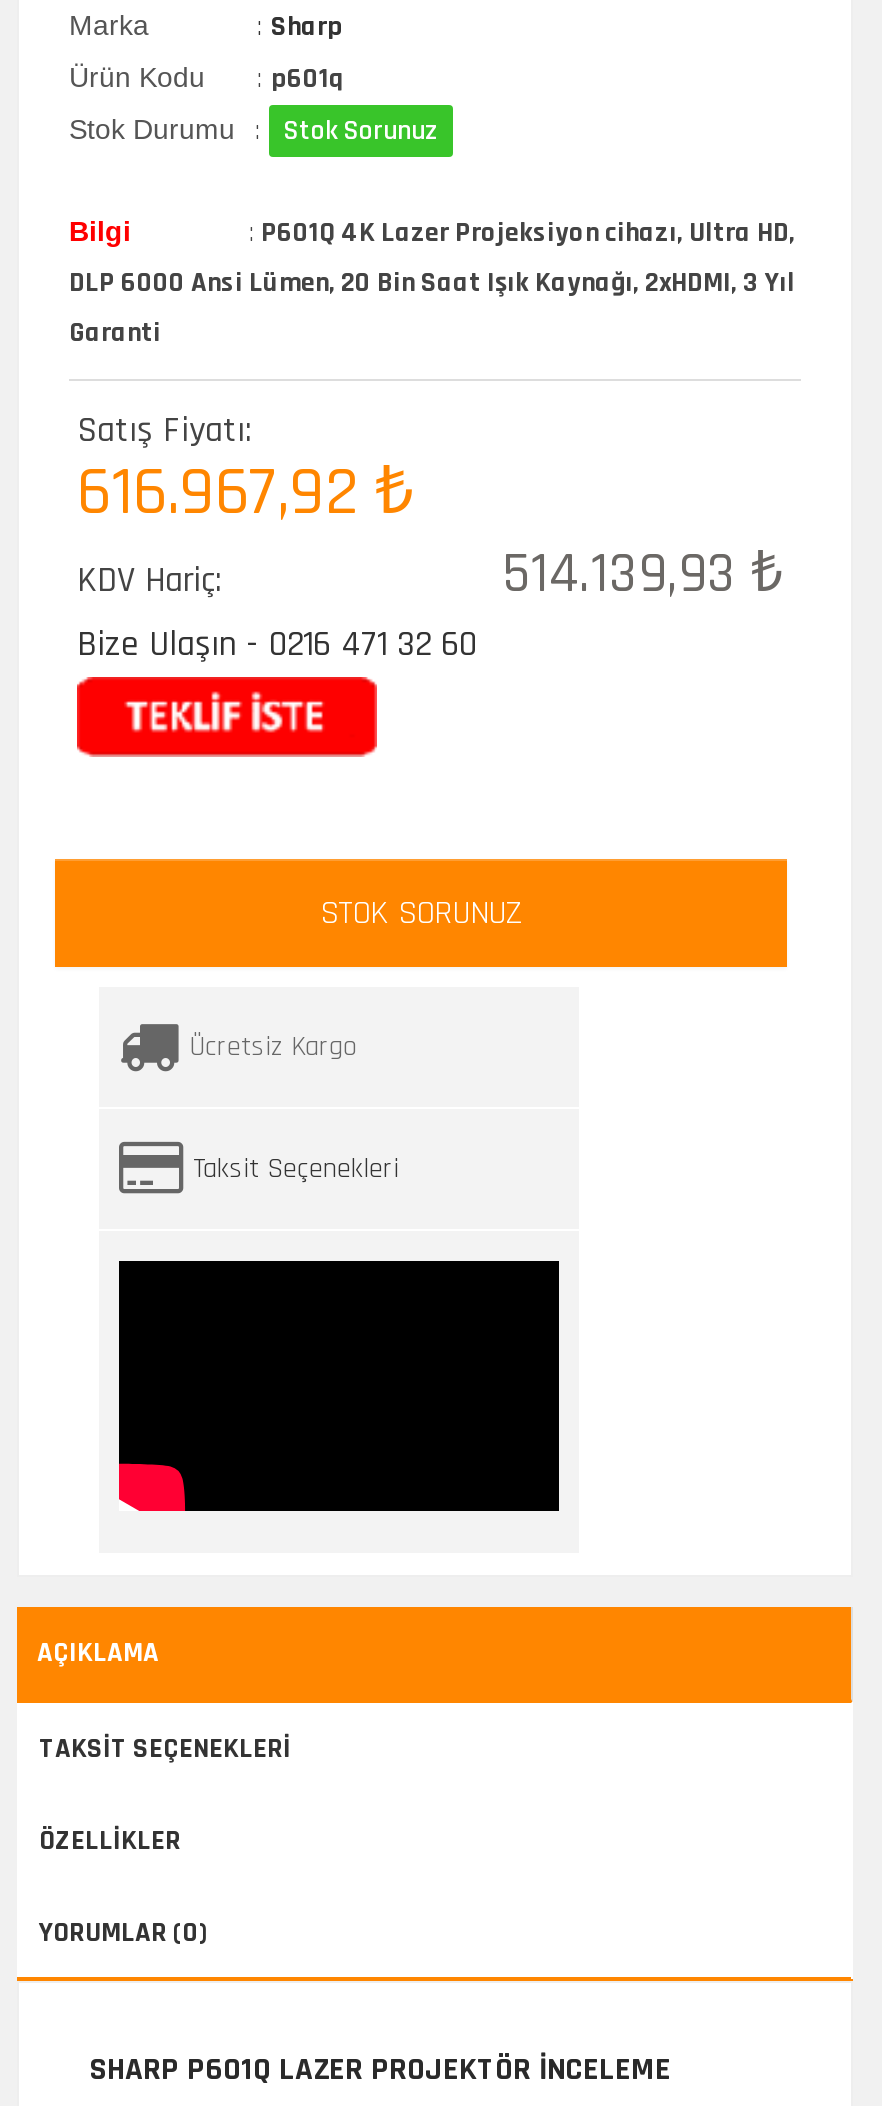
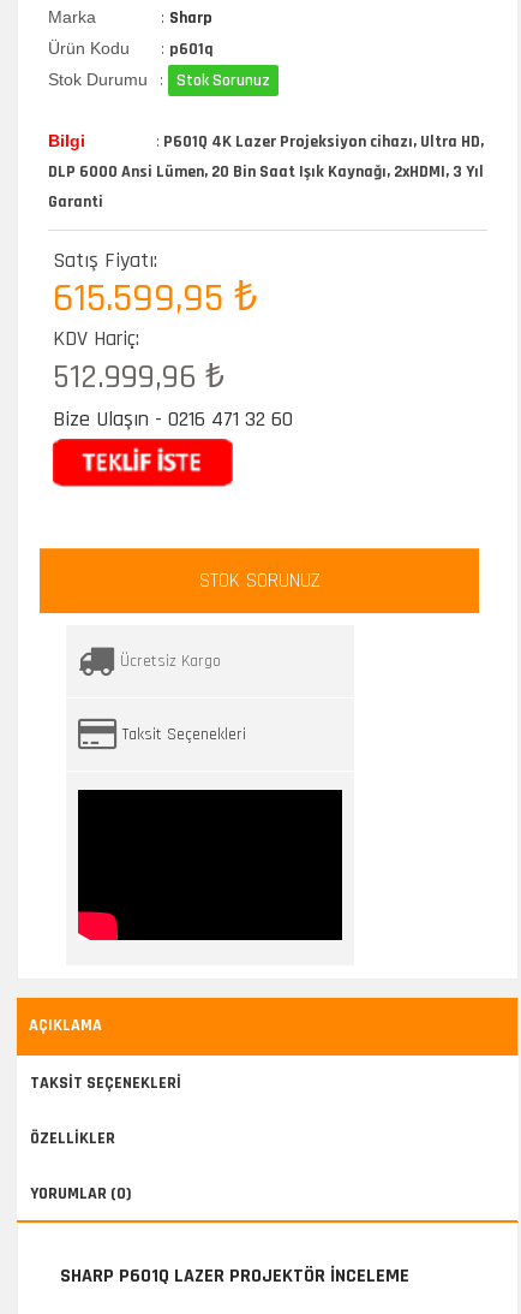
- 616.967,92 ₺
+ 615.599,95 ₺

- 514.139,93 ₺
+ 512.999,96 ₺
